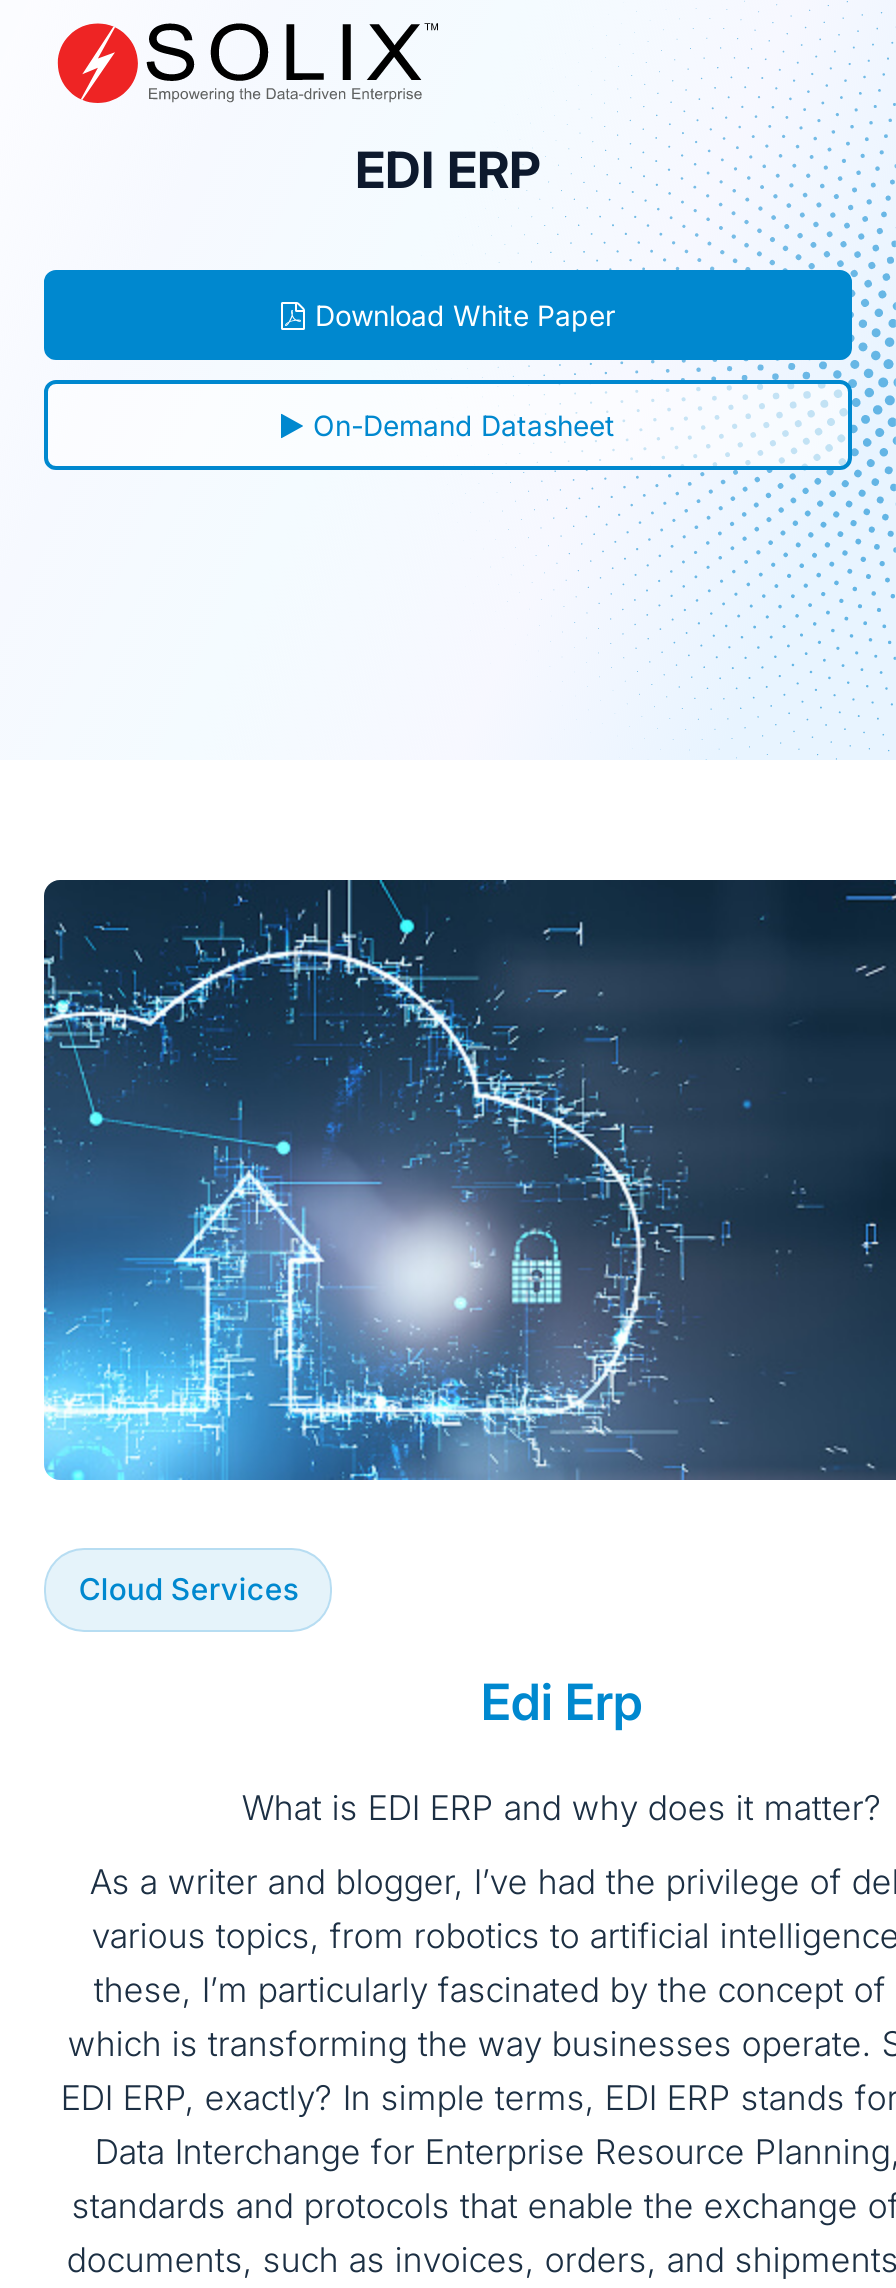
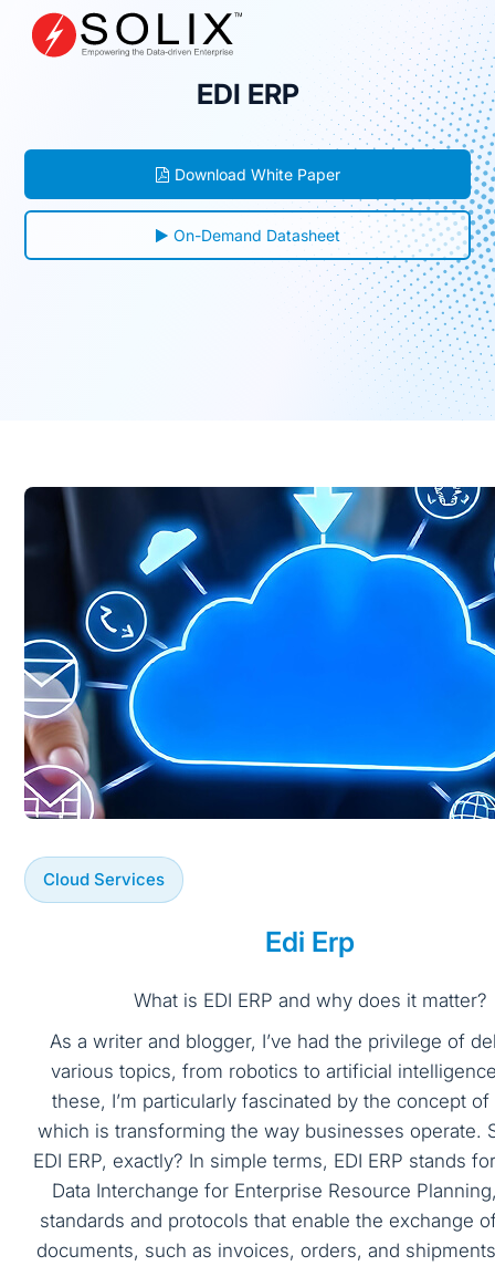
- [image]
+ [image]
